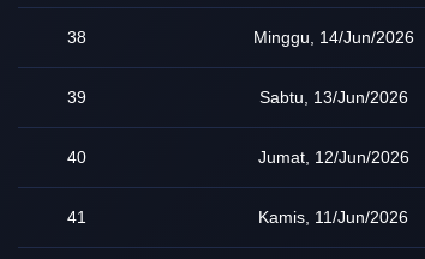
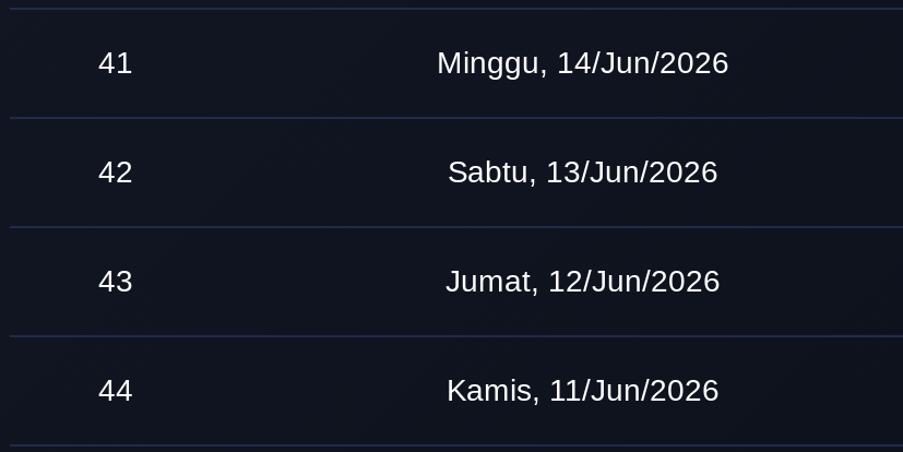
- 38
+ 41

- 39
+ 42

- 40
+ 43

- 41
+ 44
